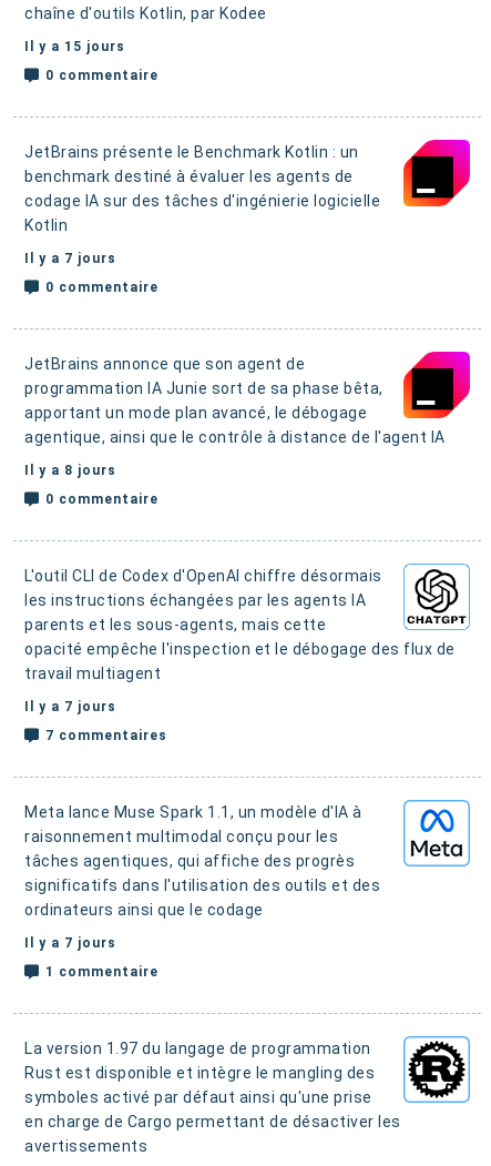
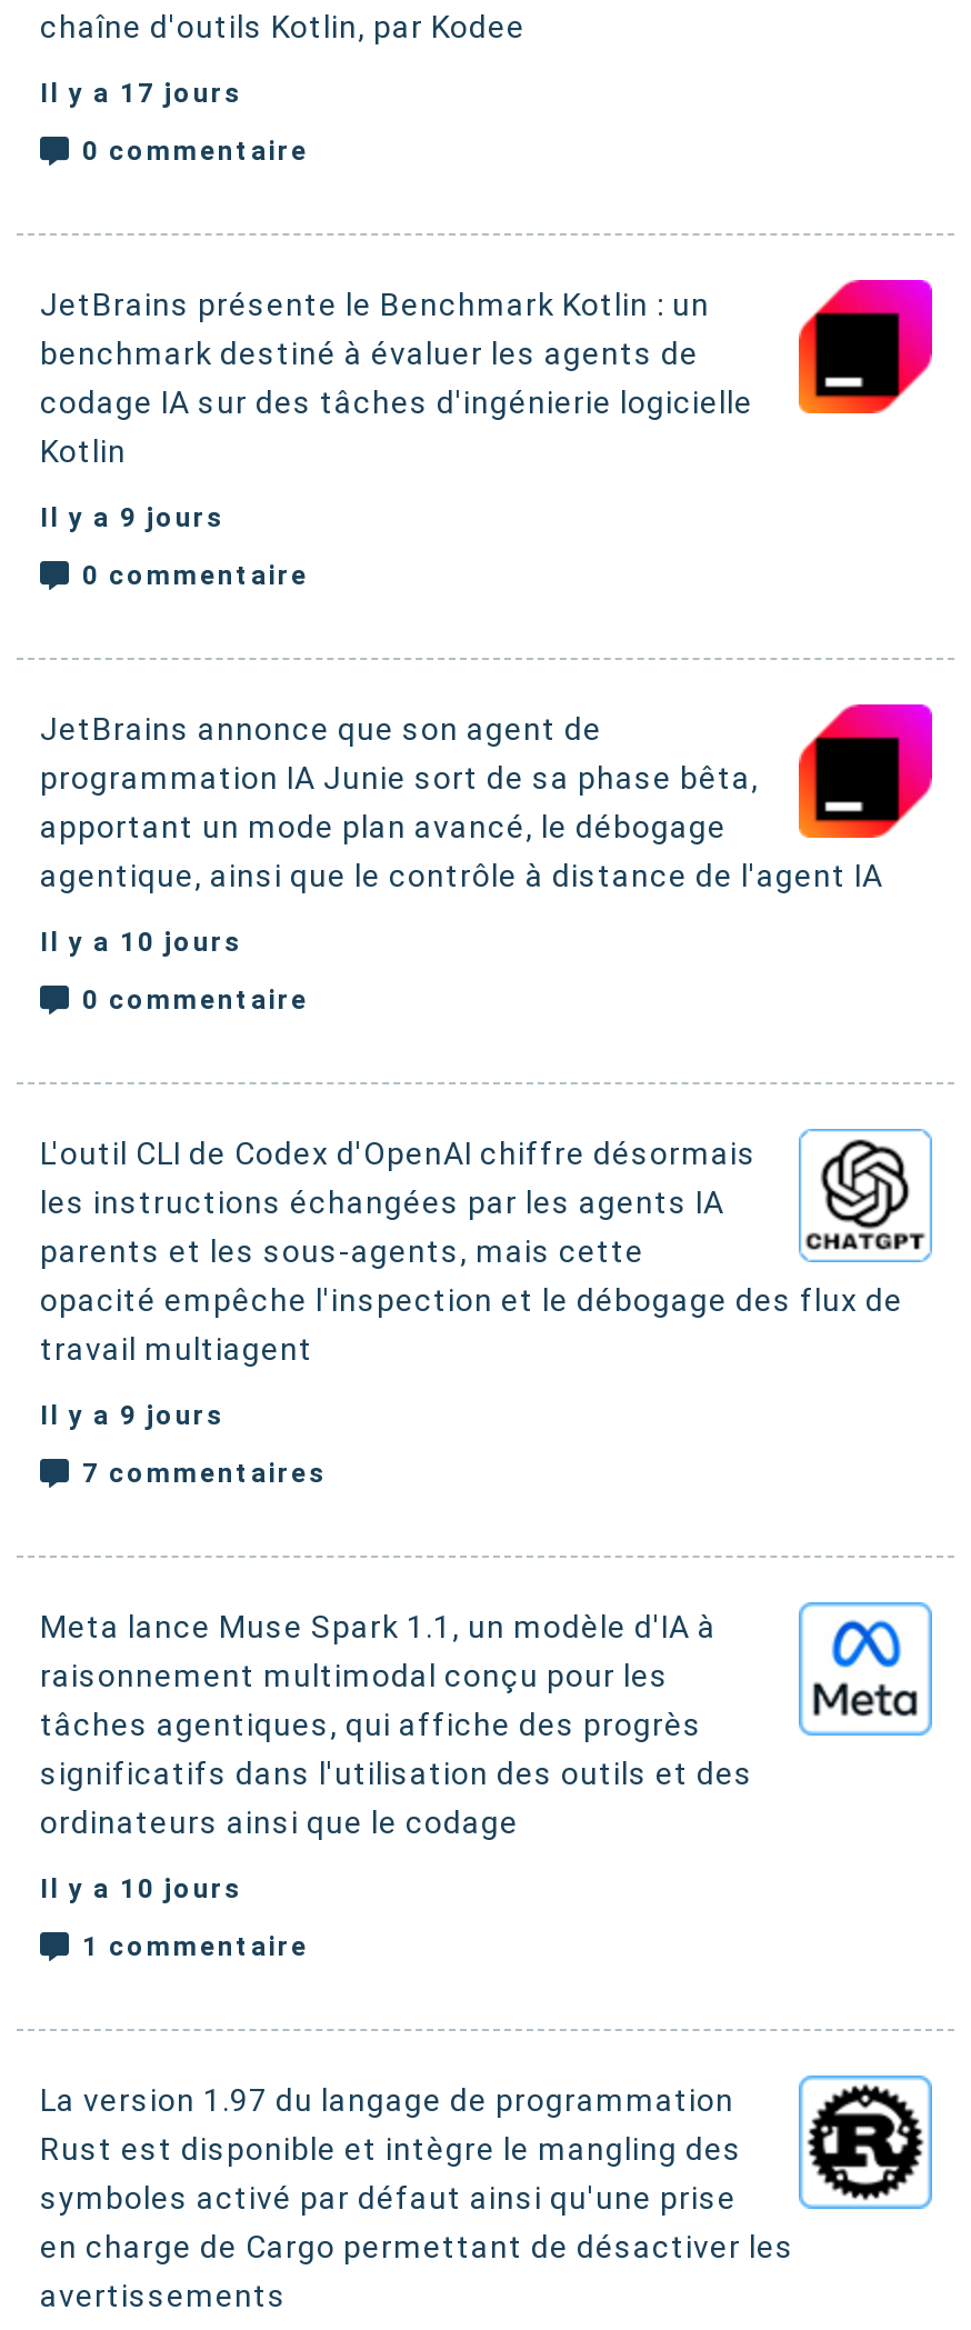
- Il y a 15 jours
+ Il y a 17 jours

- Il y a 7 jours
+ Il y a 9 jours

- Il y a 8 jours
+ Il y a 10 jours

- Il y a 7 jours
+ Il y a 9 jours

- Il y a 7 jours
+ Il y a 10 jours
